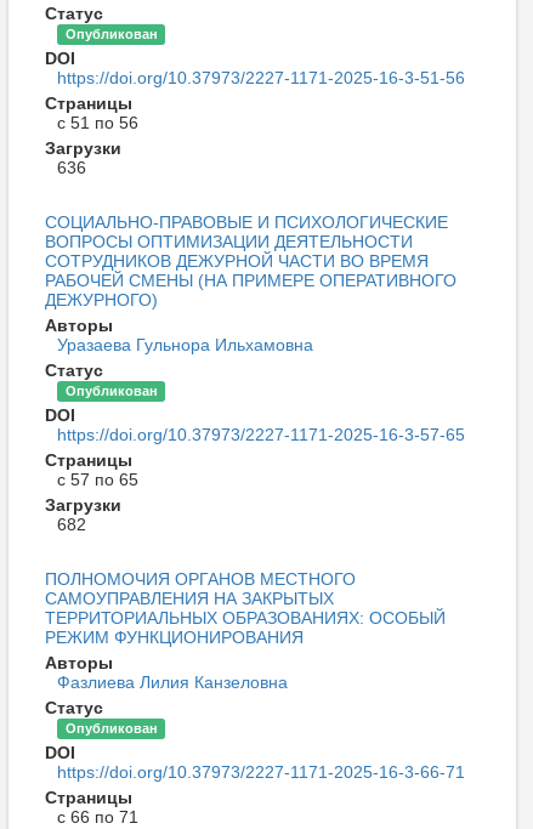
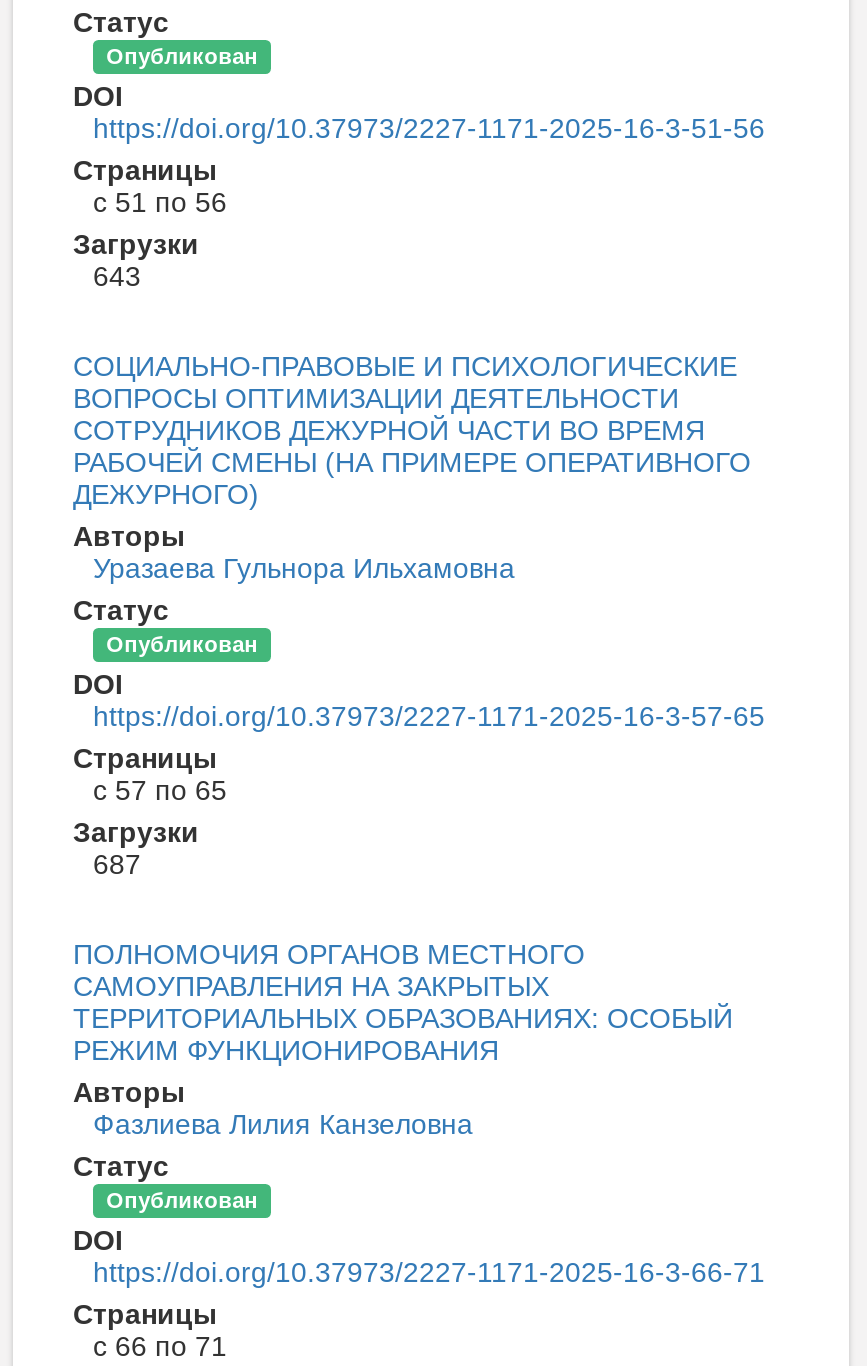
- 636
+ 643

- 682
+ 687
